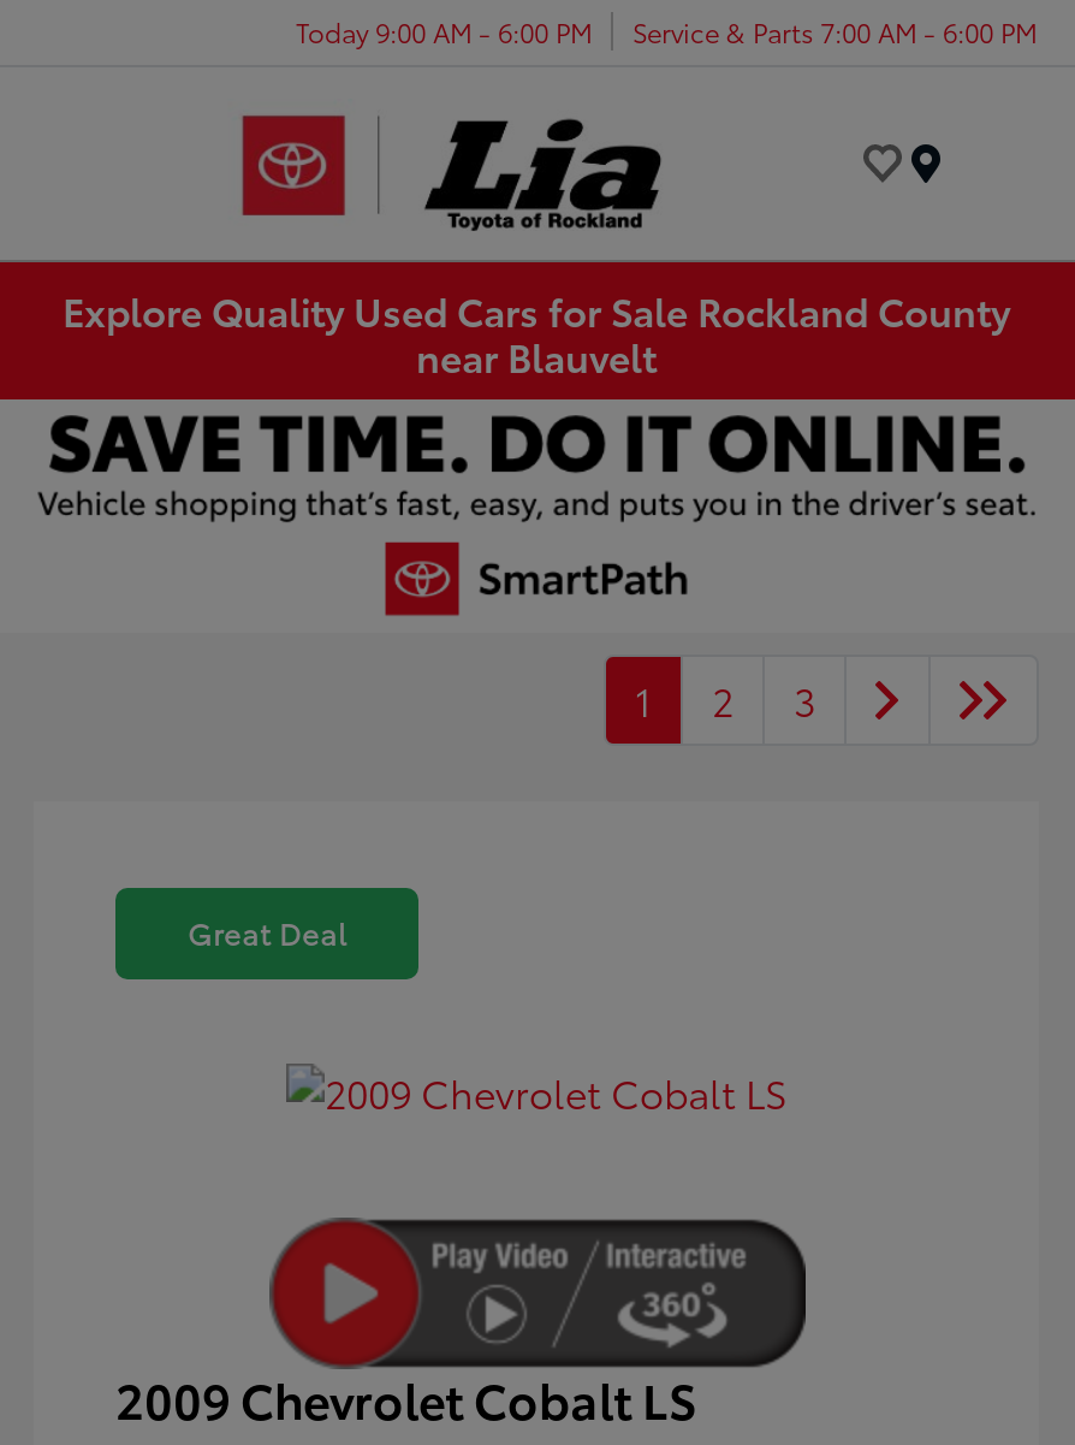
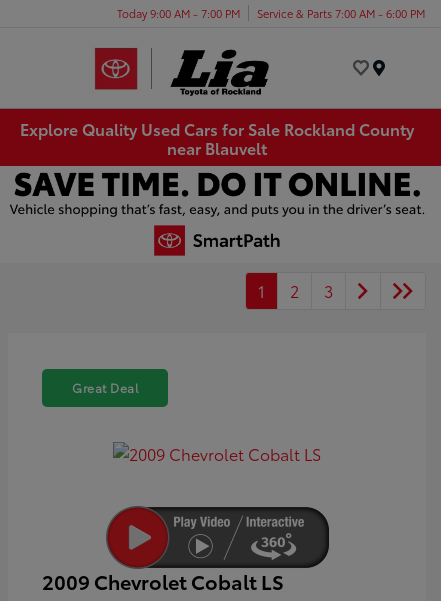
- Today 9:00 AM - 6:00 PM Service & Parts 7:00 AM - 6:00 PM
+ Today 9:00 AM - 7:00 PM Service & Parts 7:00 AM - 6:00 PM
